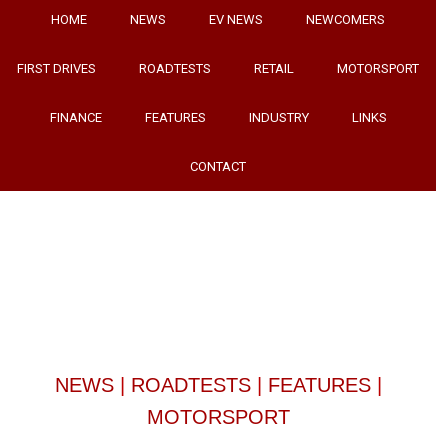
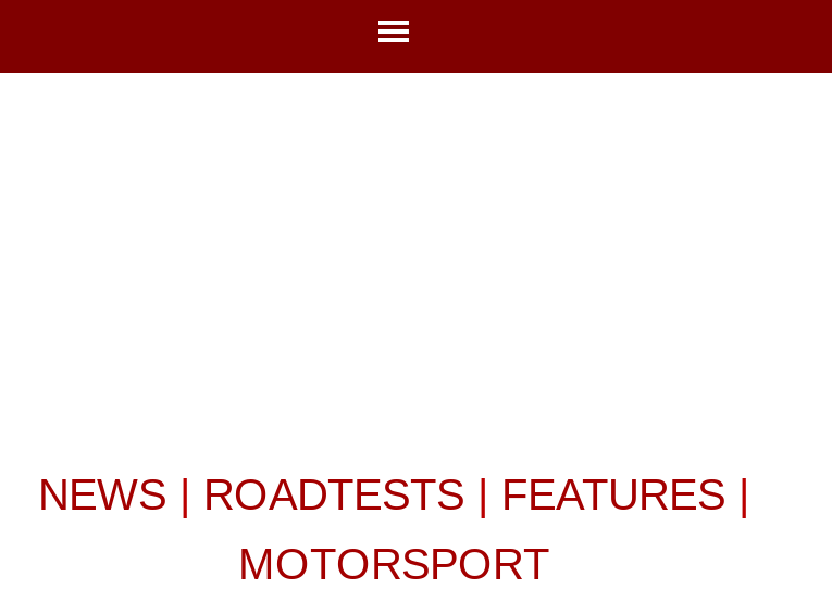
- HOME
- NEWS
- EV NEWS
- NEWCOMERS
- FIRST DRIVES
- ROADTESTS
- RETAIL
- MOTORSPORT
- FINANCE
- FEATURES
- INDUSTRY
- LINKS
- CONTACT
